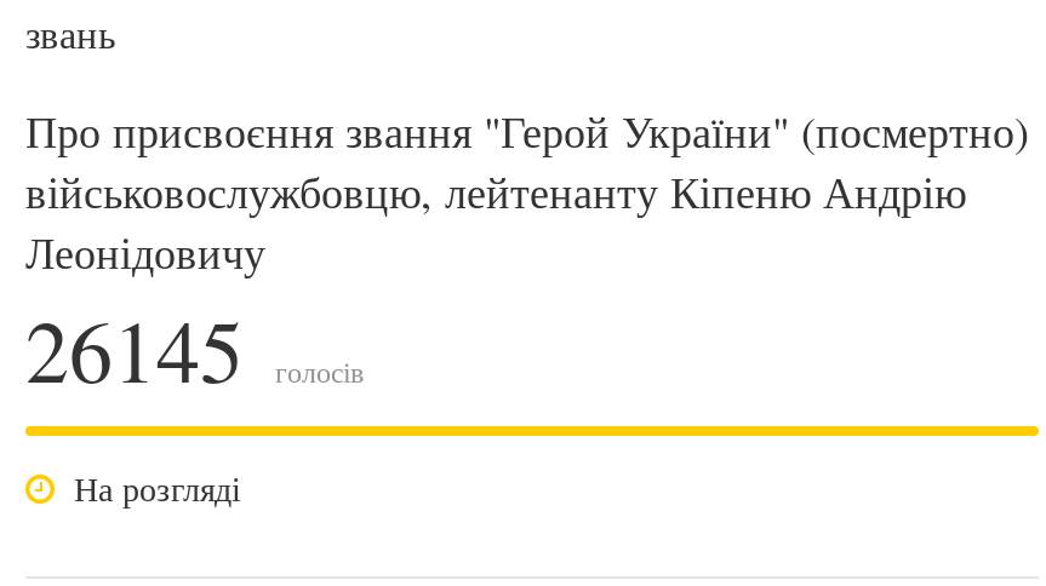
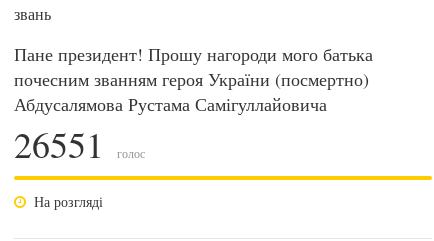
- Про присвоєння звання "Герой України" (посмертно)
- військовослужбовцю, лейтенанту Кіпеню Андрію
- Леонідовичу
- 26145
- голосів
+ Пане президент! Прошу нагороди мого батька
+ почесним званням героя України (посмертно)
+ Абдусалямова Рустама Самігуллайовича
+ 26551
+ голос
